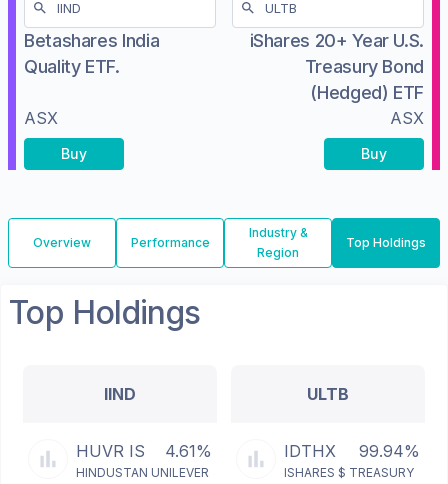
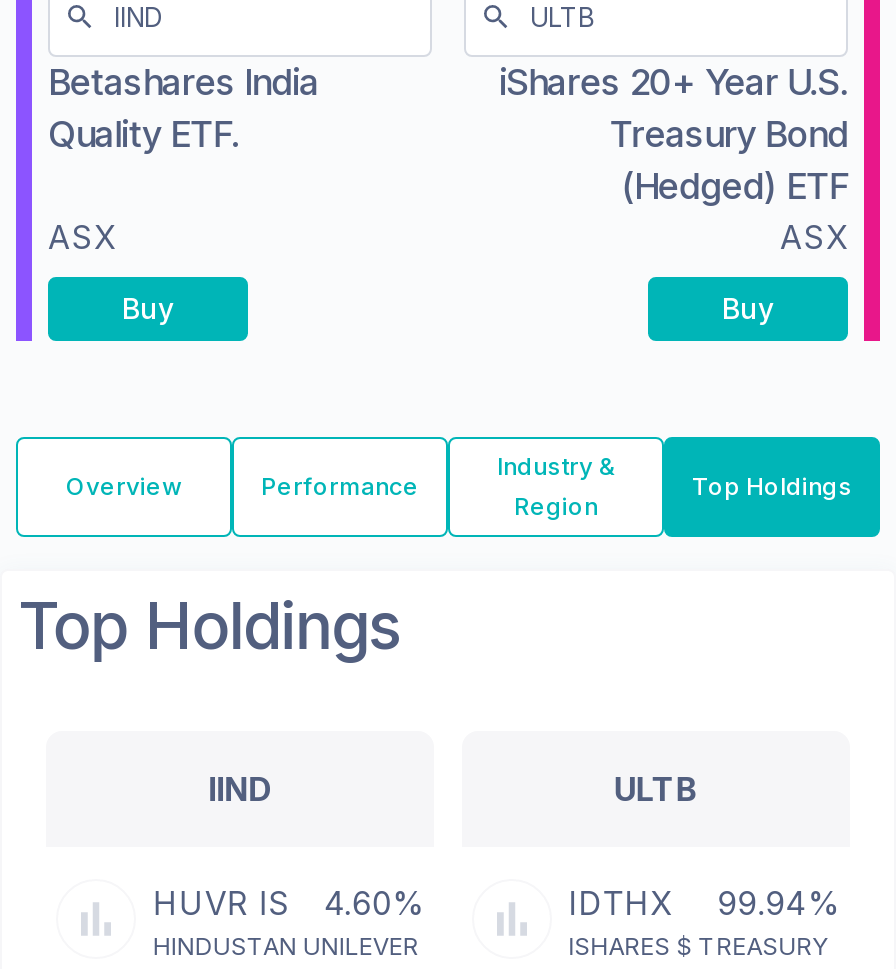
- HUVR IS 4.61%
+ HUVR IS 4.60%
